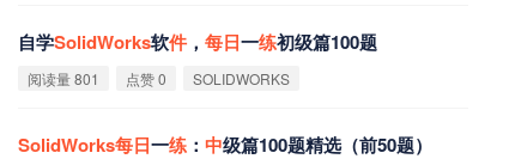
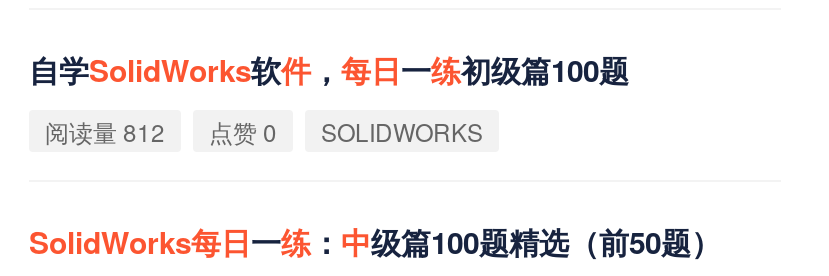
- 阅读量 801 点赞 0 SOLIDWORKS
+ 阅读量 812 点赞 0 SOLIDWORKS
